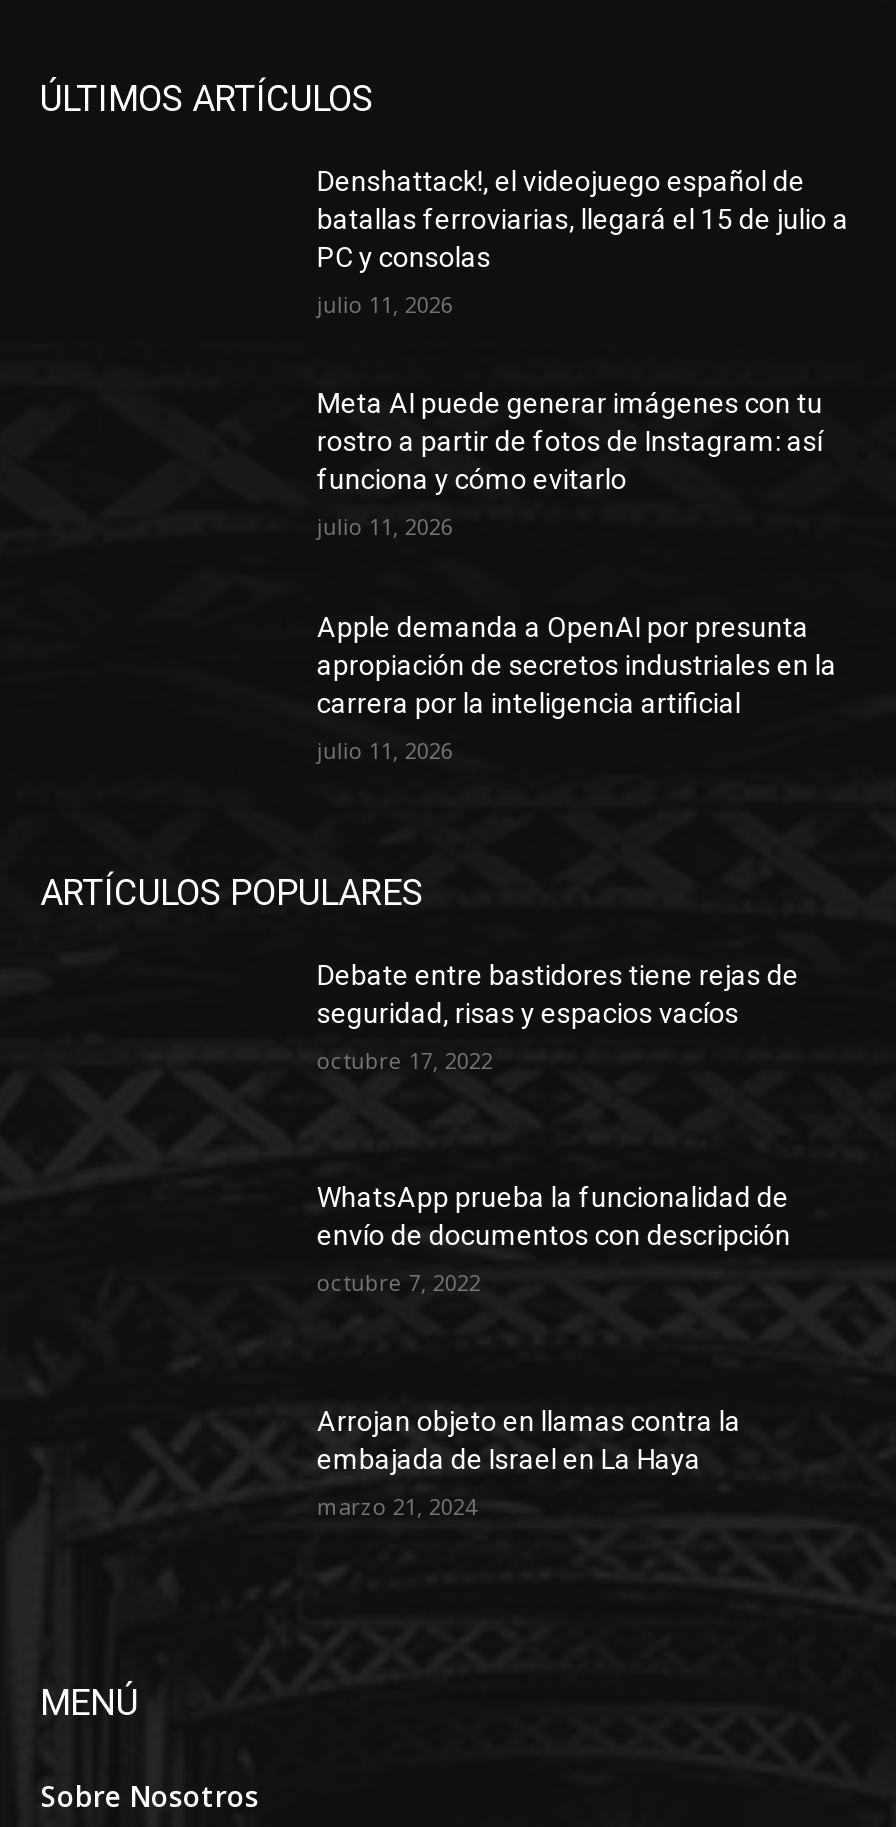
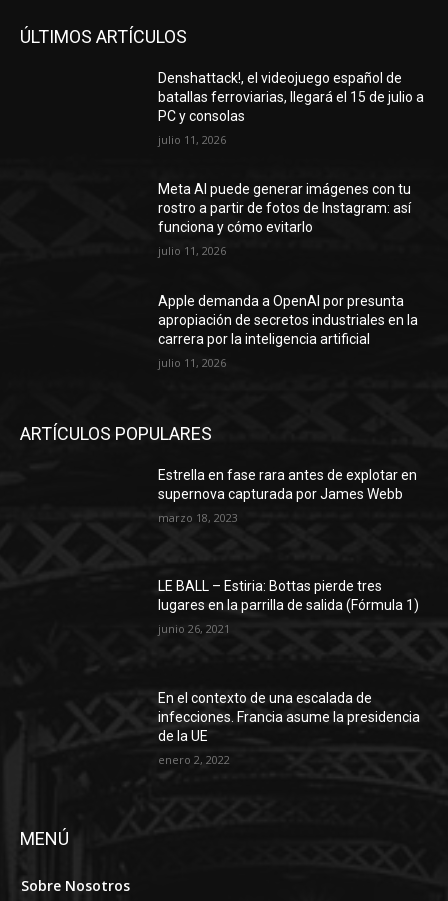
- Debate entre bastidores tiene rejas de
- seguridad, risas y espacios vacíos
+ Estrella en fase rara antes de explotar en
+ supernova capturada por James Webb

- octubre 17, 2022
+ marzo 18, 2023

- WhatsApp prueba la funcionalidad de
- envío de documentos con descripción
+ LE BALL – Estiria: Bottas pierde tres
+ lugares en la parrilla de salida (Fórmula 1)

- octubre 7, 2022
+ junio 26, 2021

- Arrojan objeto en llamas contra la
- embajada de Israel en La Haya
+ En el contexto de una escalada de
+ infecciones. Francia asume la presidencia
+ de la UE

- marzo 21, 2024
+ enero 2, 2022
